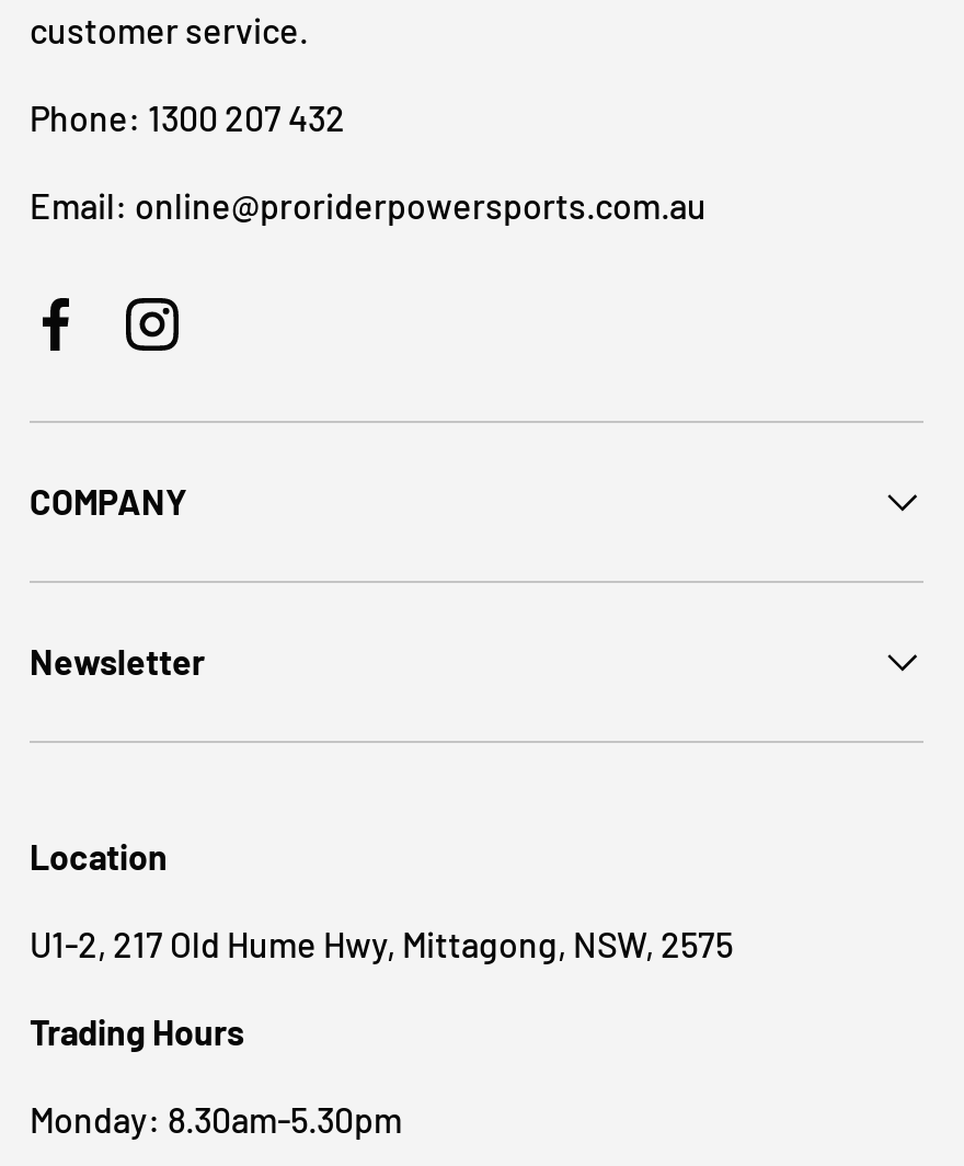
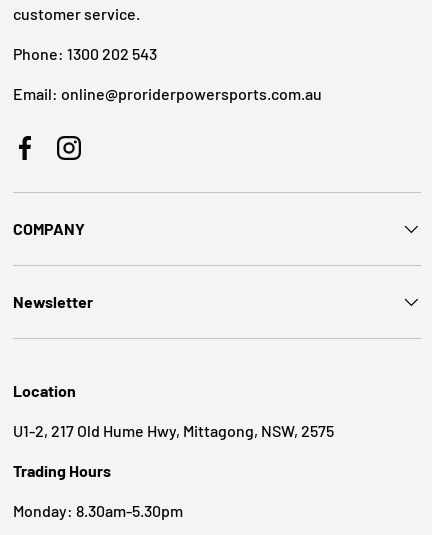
- Phone: 1300 207 432
+ Phone: 1300 202 543
